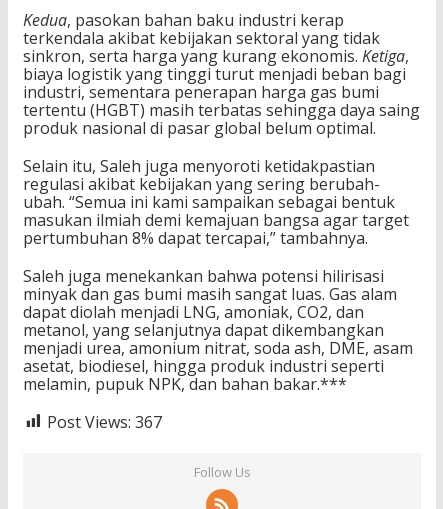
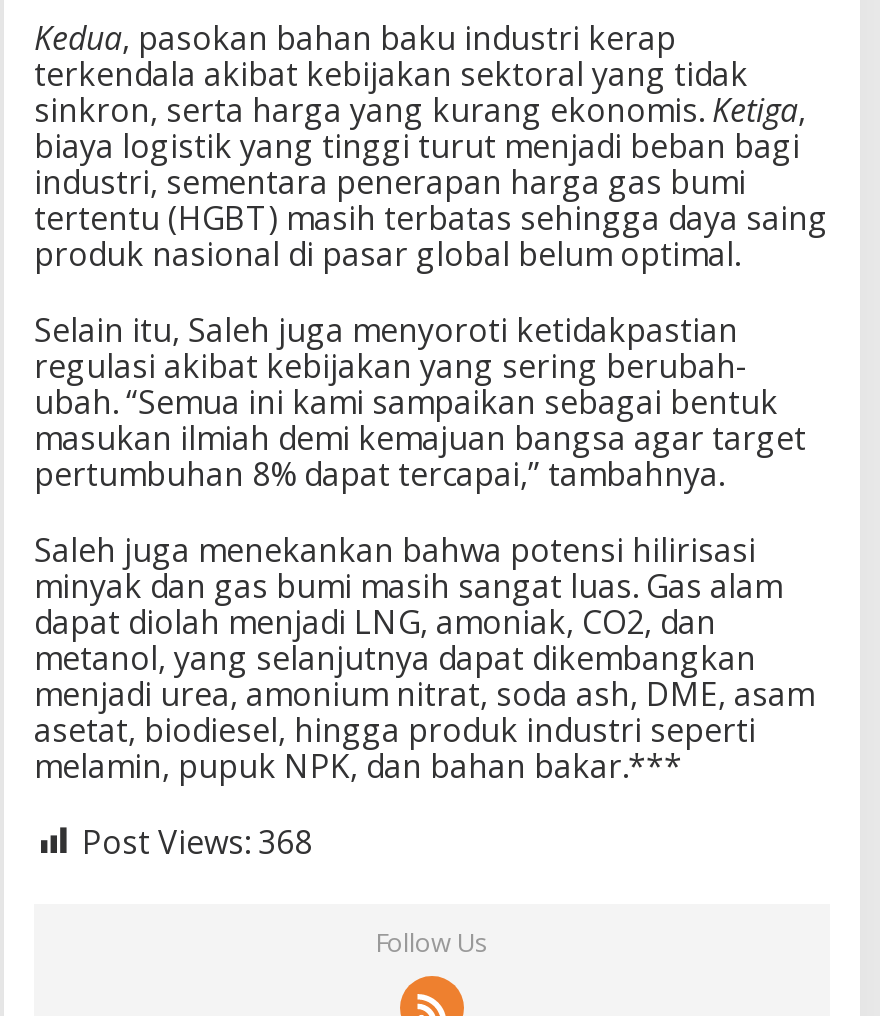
- Post Views: 367
+ Post Views: 368
